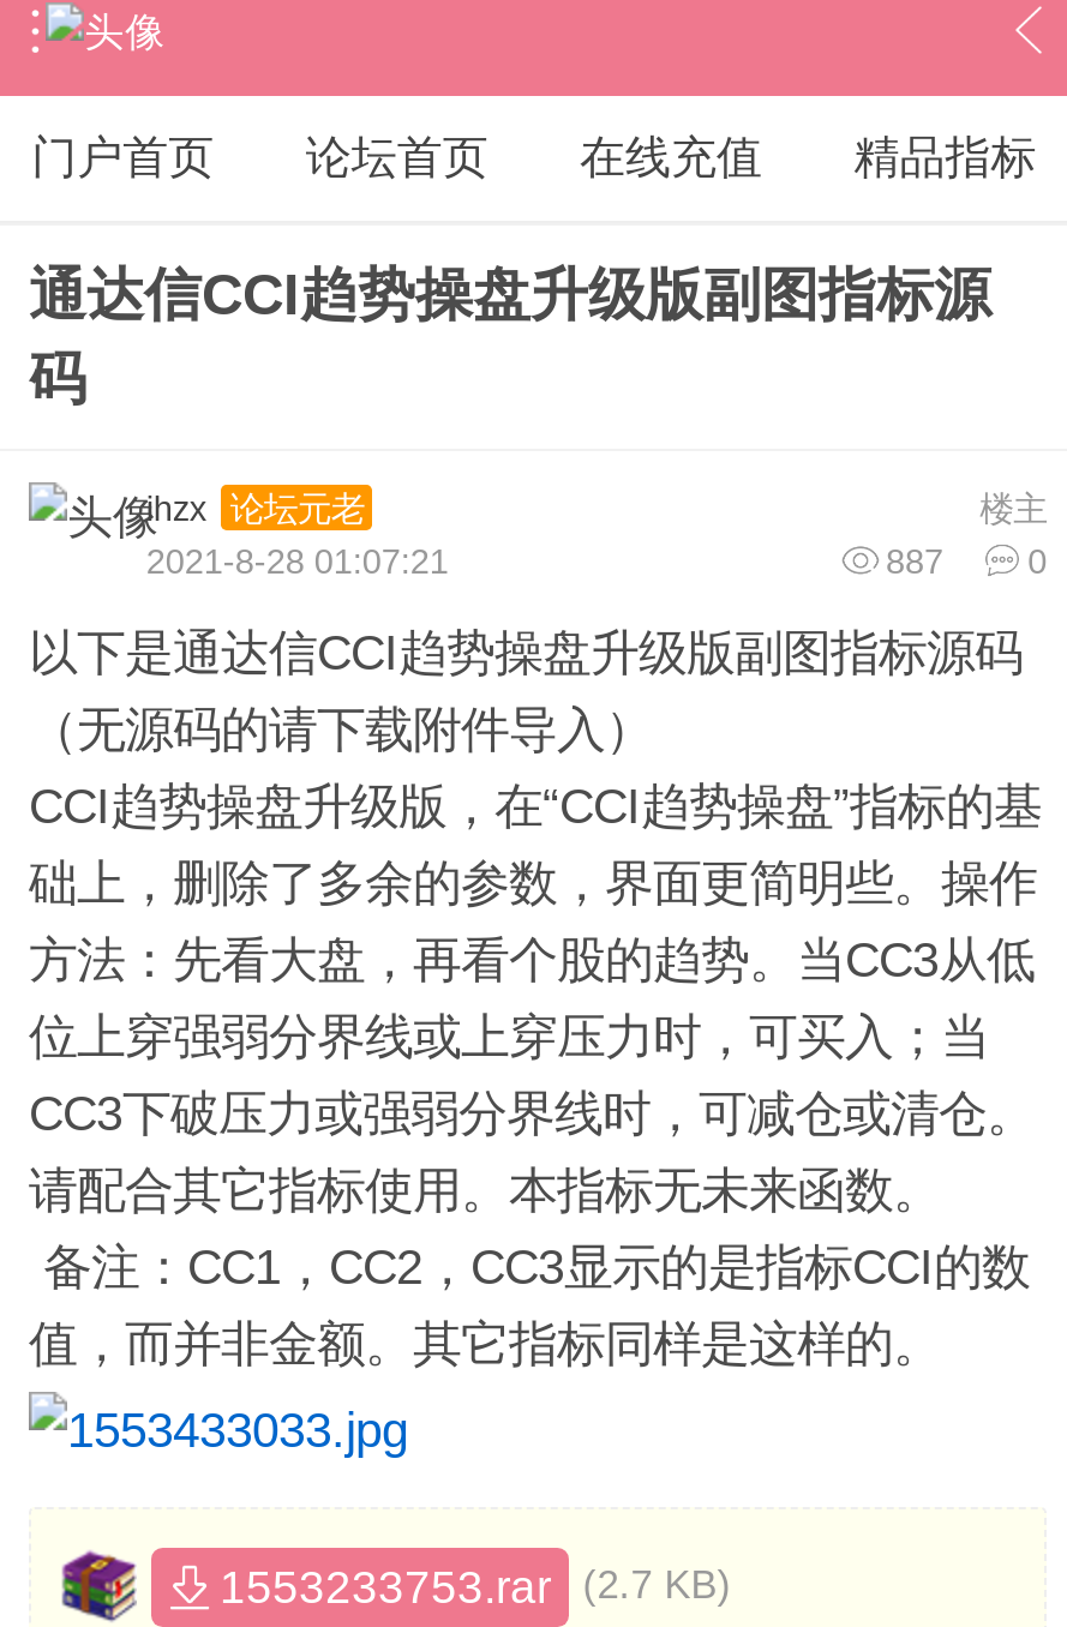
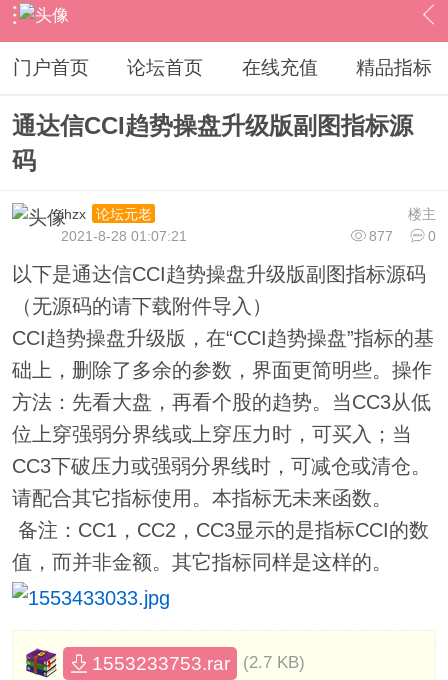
- 887 0
+ 877 0
